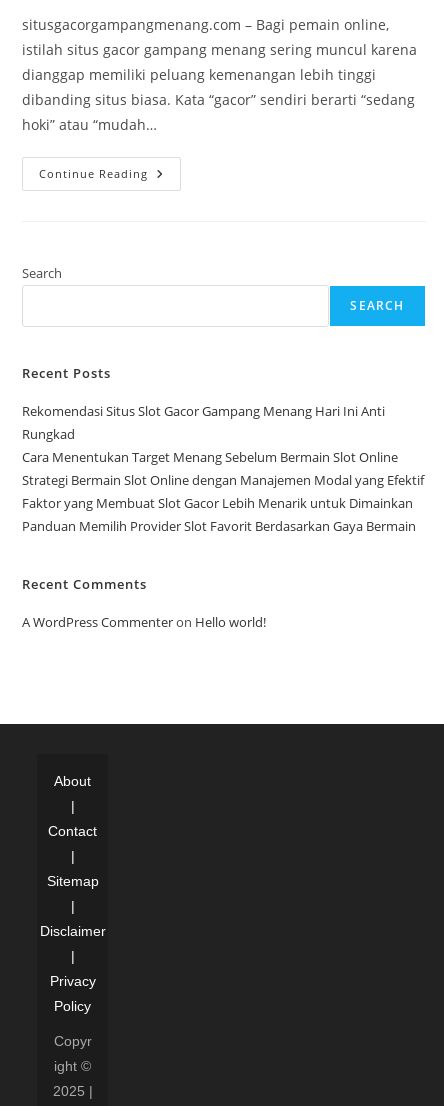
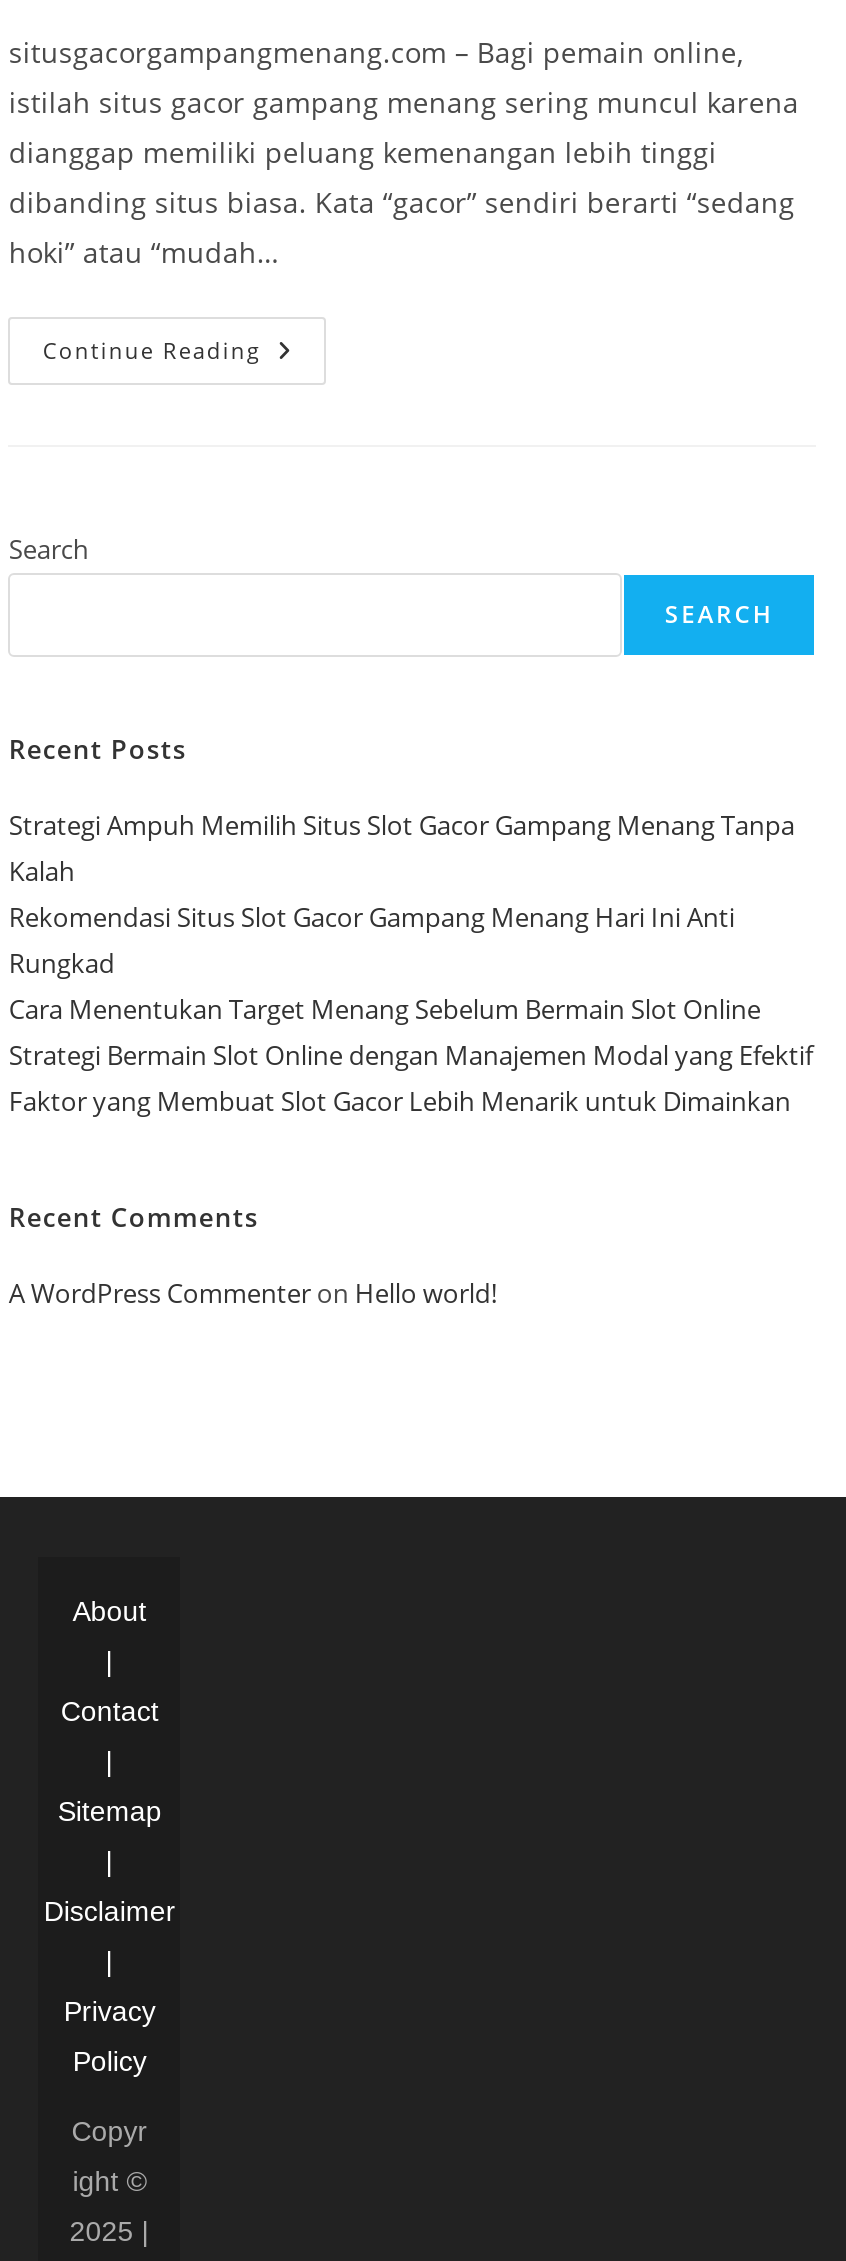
+ Strategi Ampuh Memilih Situs Slot Gacor Gampang Menang Tanpa
+ Kalah

moved down: Rekomendasi Situs Slot Gacor Gampang Menang Hari Ini Anti | Rungkad | Cara Menentukan Target Menang Sebelum Bermain Slot Online | Strategi Bermain Slot Online dengan Manajemen Modal yang Efektif | Faktor yang Membuat Slot Gacor Lebih Menarik untuk Dimainkan

- Panduan Memilih Provider Slot Favorit Berdasarkan Gaya Bermain
